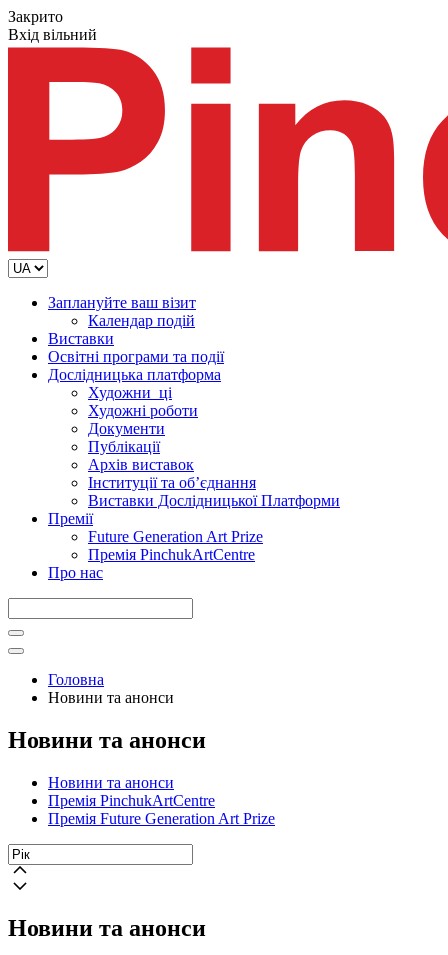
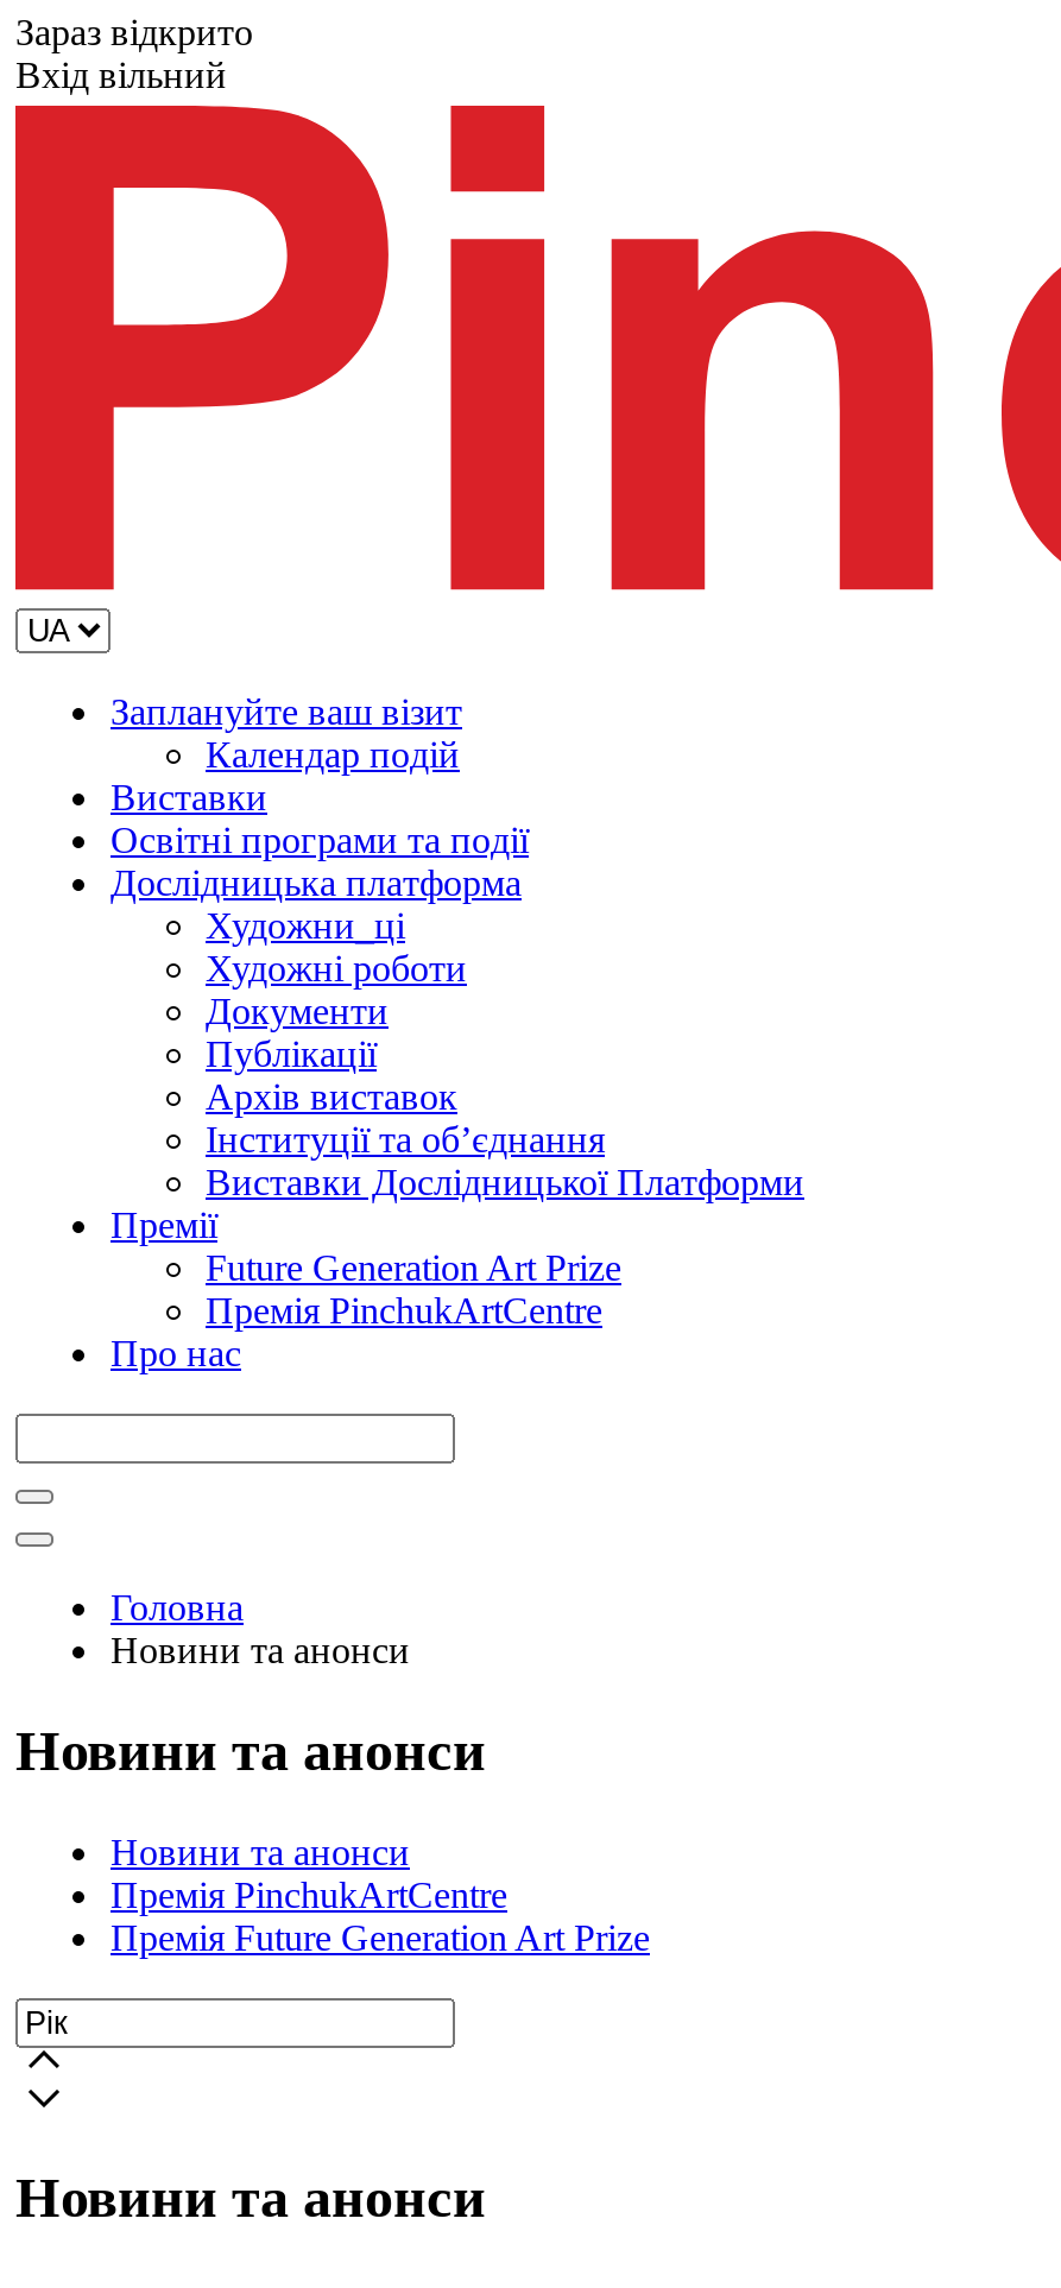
- Закрито
+ Зараз відкрито
